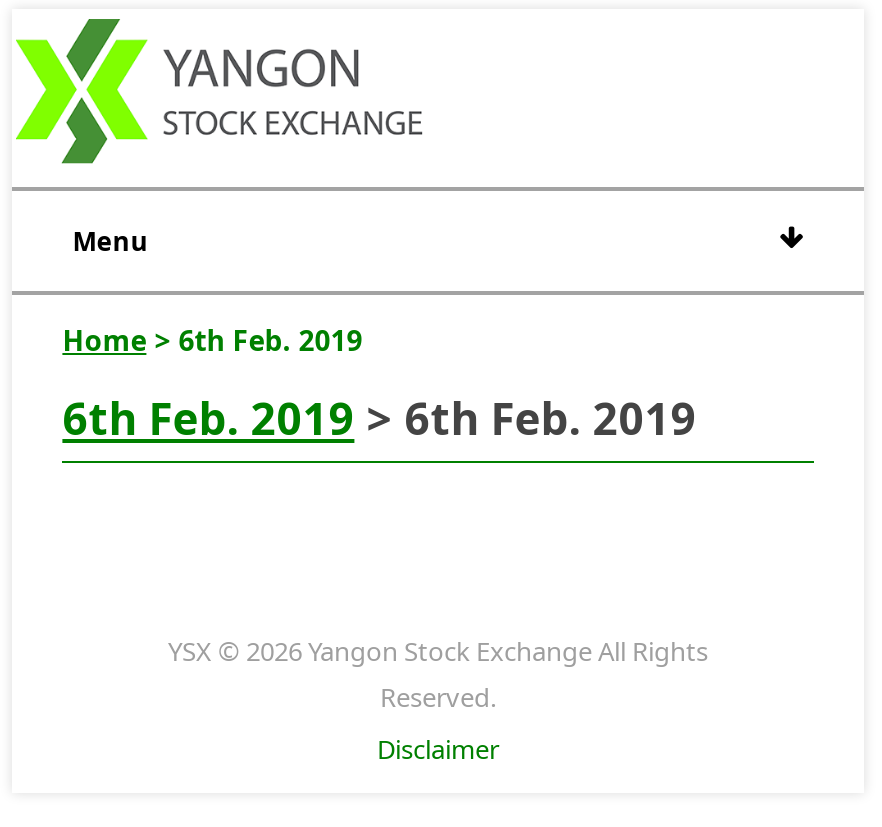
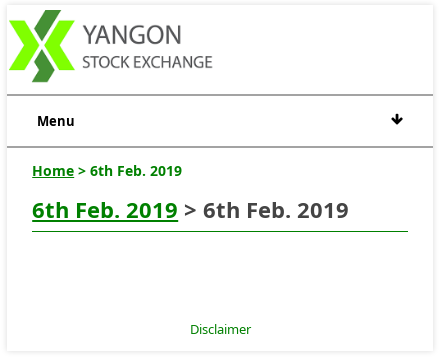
- YSX © 2026 Yangon Stock Exchange All Rights
- Reserved.
